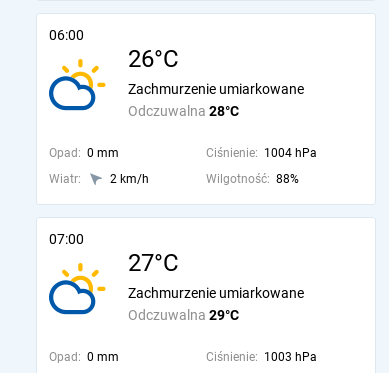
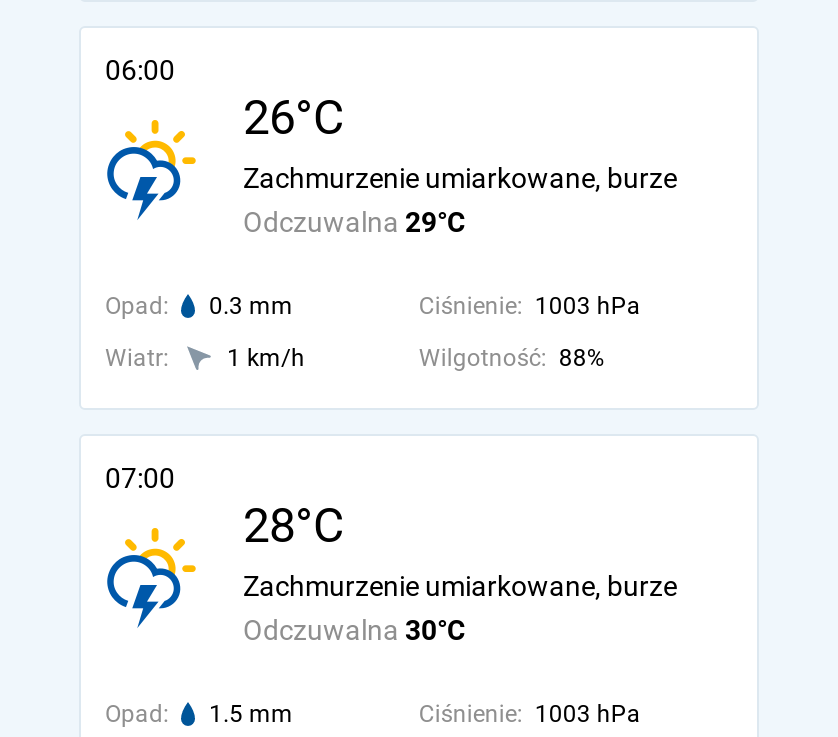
- [image]
- Odczuwalna 28°C
+ [image]
+ Odczuwalna 29°C

- Zachmurzenie umiarkowane
+ Zachmurzenie umiarkowane, burze

- Opad: 0 mm
- Ciśnienie: 1004 hPa
+ Opad:
+ 0.3 mm
+ Ciśnienie: 1003 hPa

- 2 km/h
+ 1 km/h

- [image]
- 27°C
+ [image]
+ 28°C

- Zachmurzenie umiarkowane
+ Zachmurzenie umiarkowane, burze

- Odczuwalna 29°C
+ Odczuwalna 30°C

- Opad: 0 mm
+ Opad:
+ 1.5 mm
